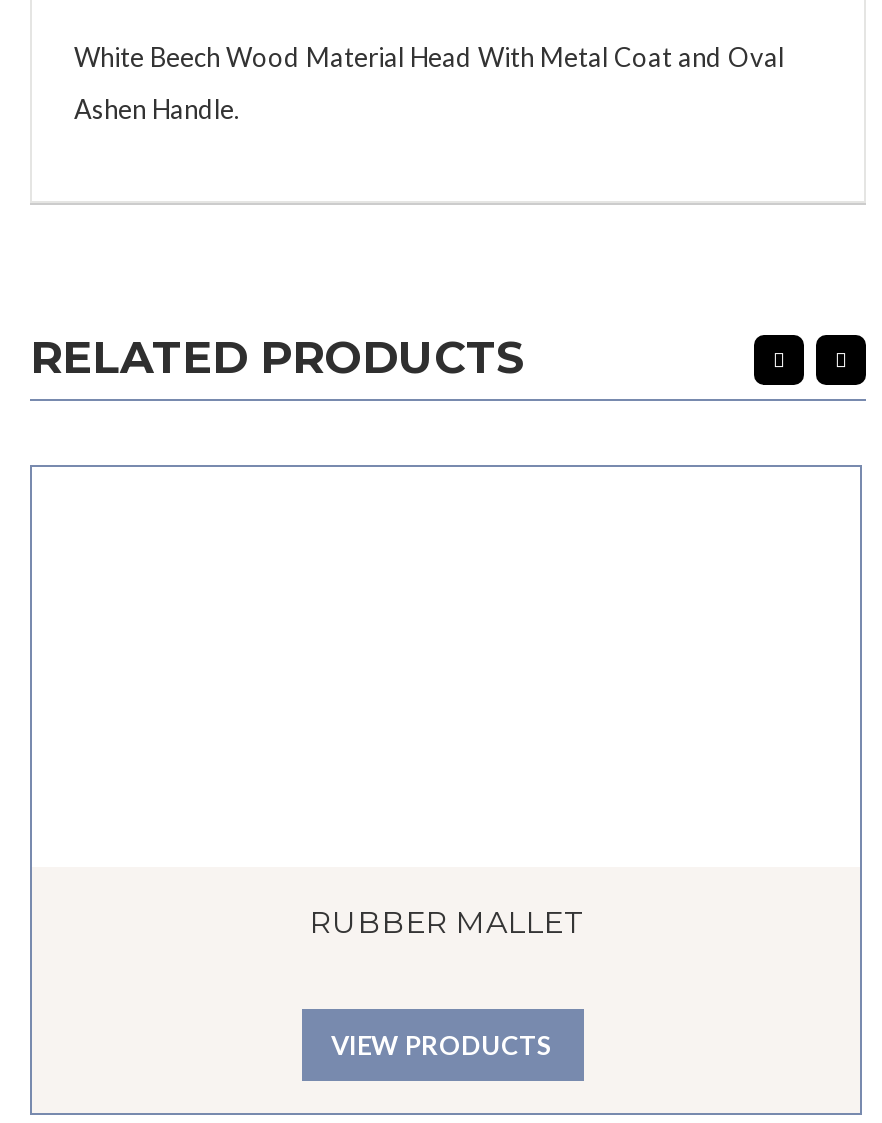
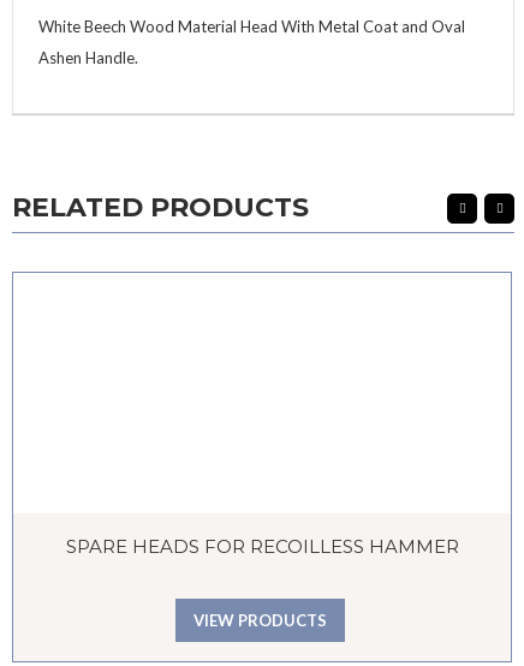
- RUBBER MALLET
+ SPARE HEADS FOR RECOILLESS HAMMER
